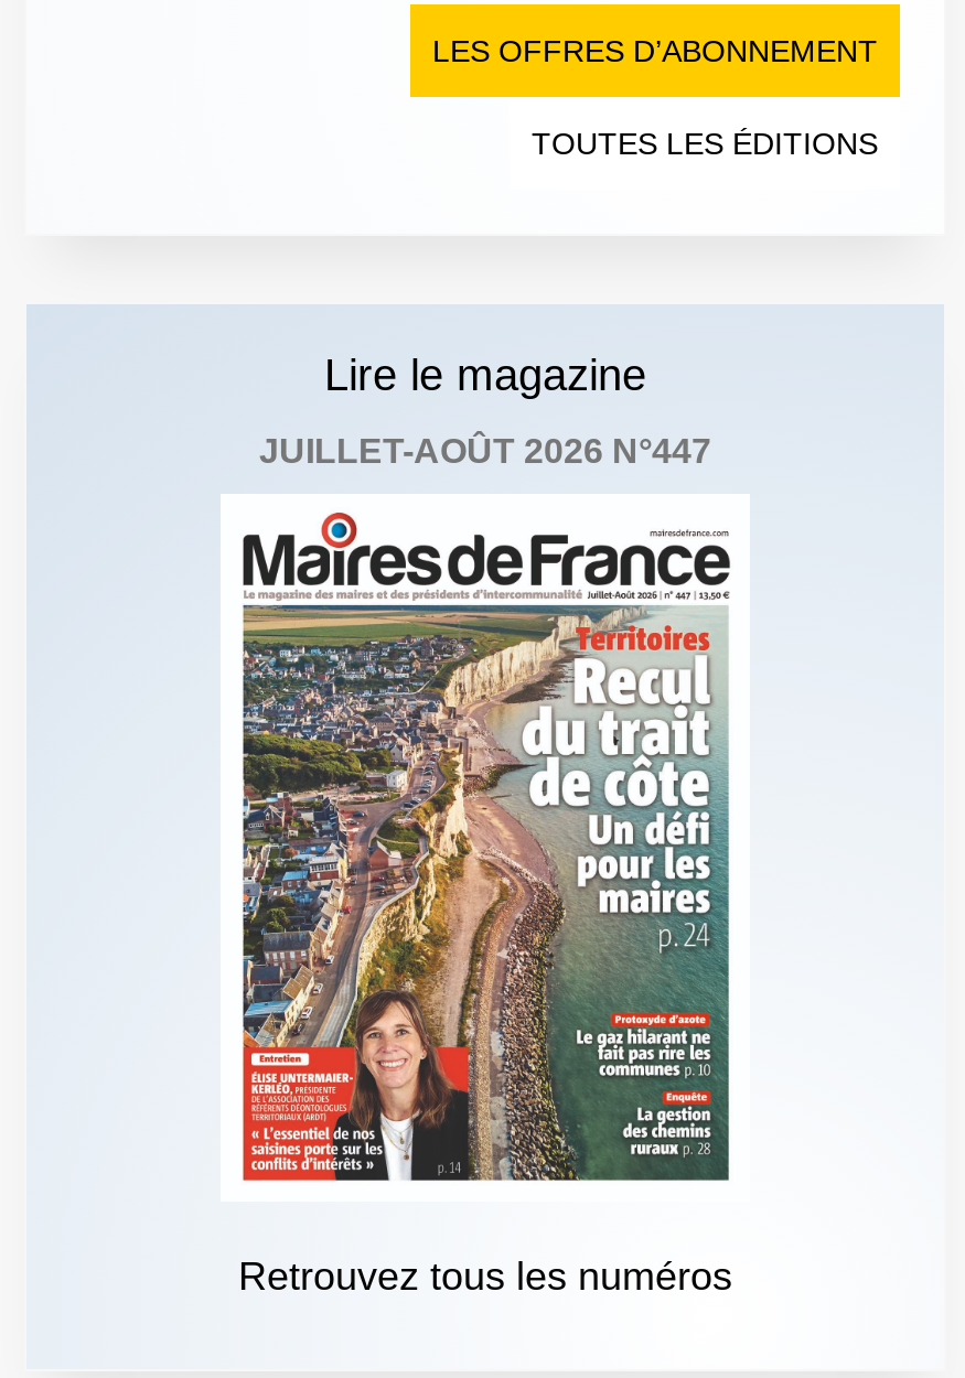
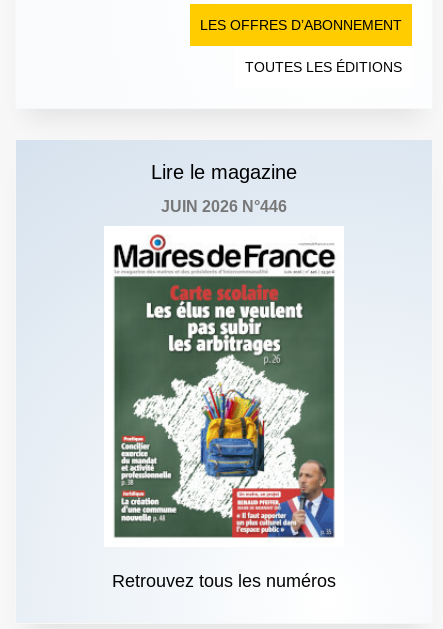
- JUILLET-AOÛT 2026 N°447
+ JUIN 2026 N°446

- [image]
+ [image]
